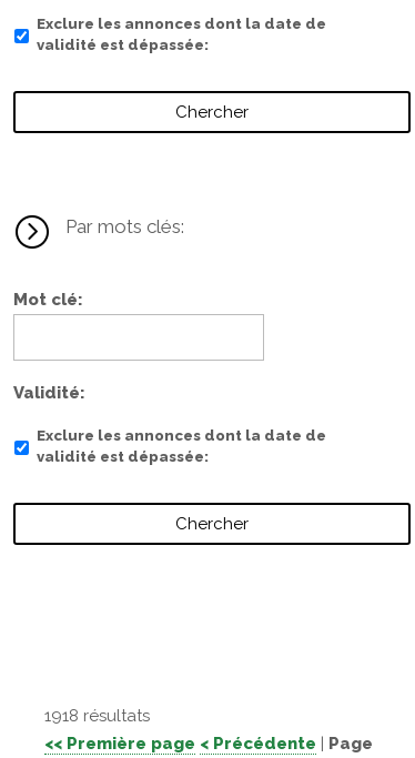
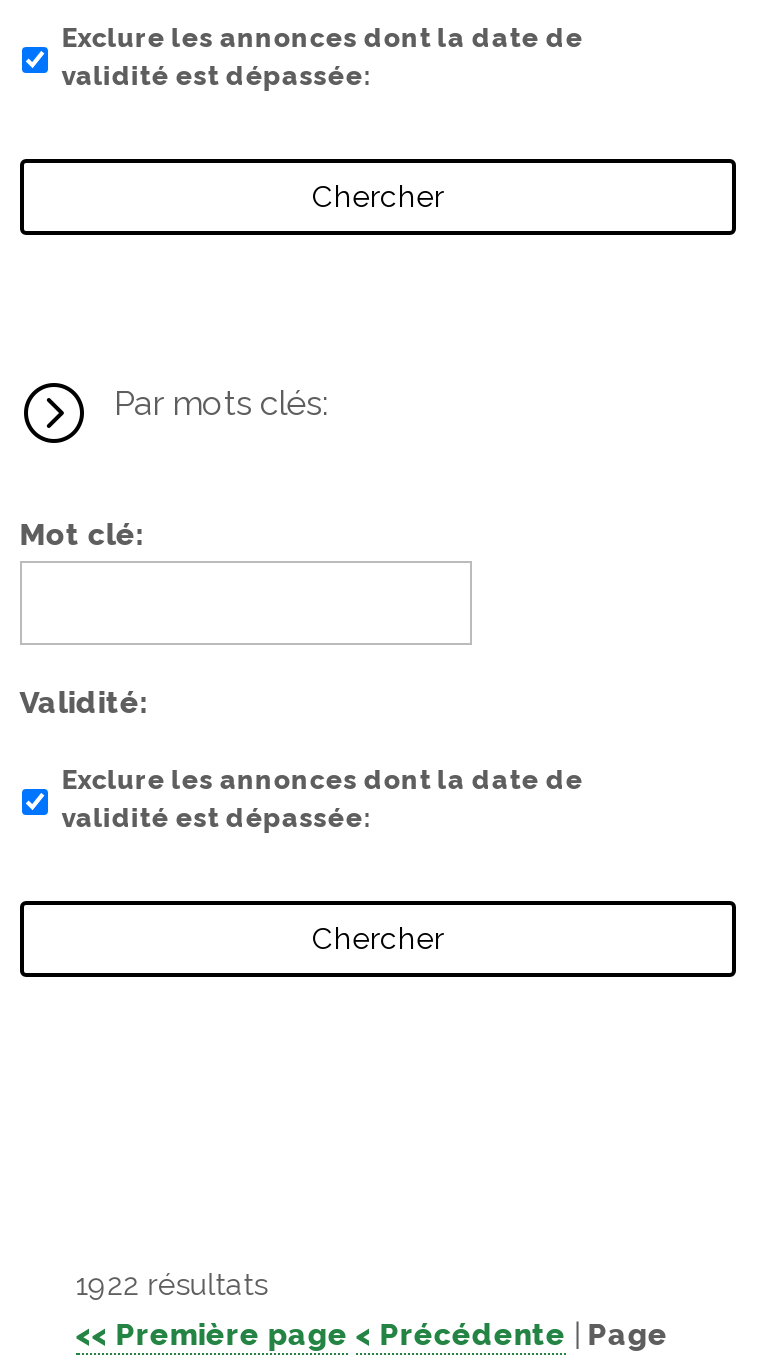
- 1918 résultats
+ 1922 résultats
